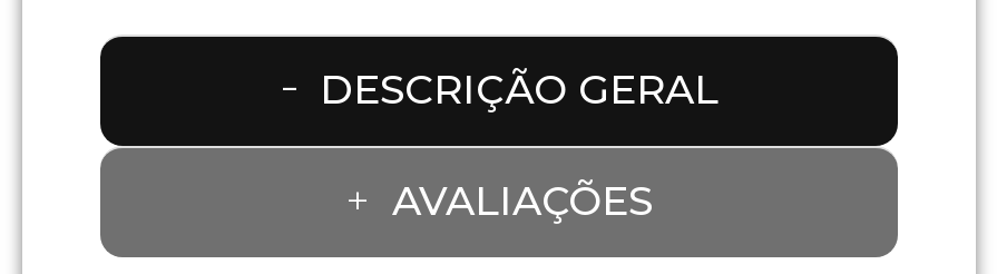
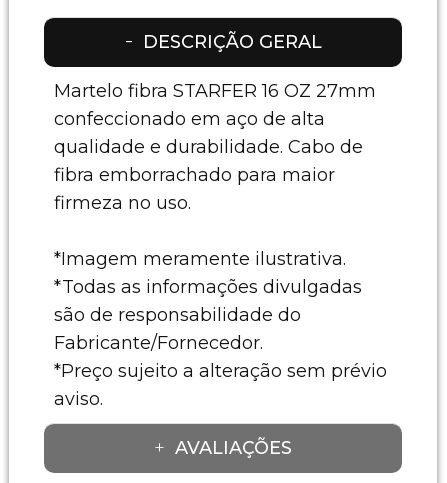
+ Martelo fibra STARFER 16 OZ 27mm
+ confeccionado em aço de alta
+ qualidade e durabilidade. Cabo de
+ fibra emborrachado para maior
+ firmeza no uso.
+ *Imagem meramente ilustrativa.
+ *Todas as informações divulgadas
+ são de responsabilidade do
+ Fabricante/Fornecedor.
+ *Preço sujeito a alteração sem prévio
+ aviso.
